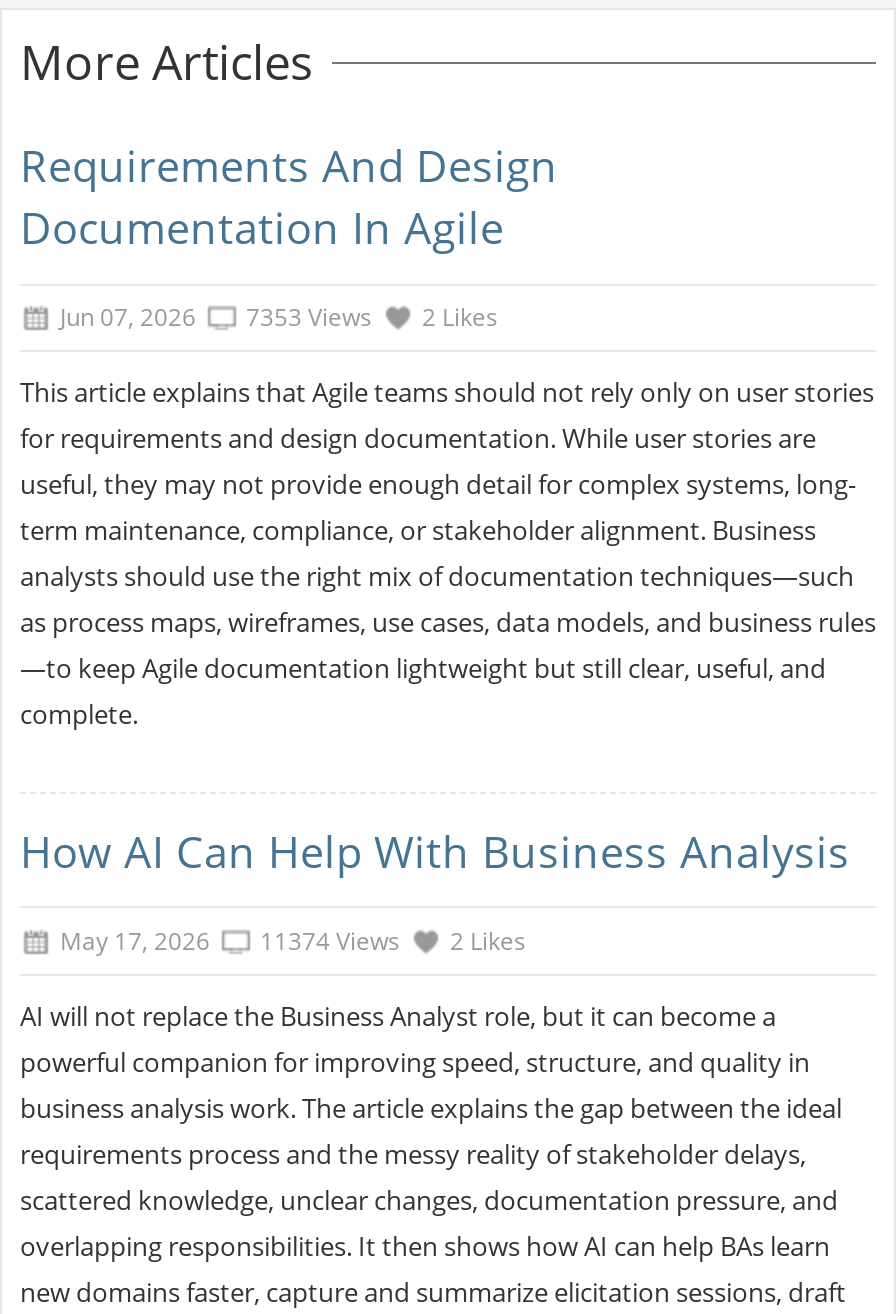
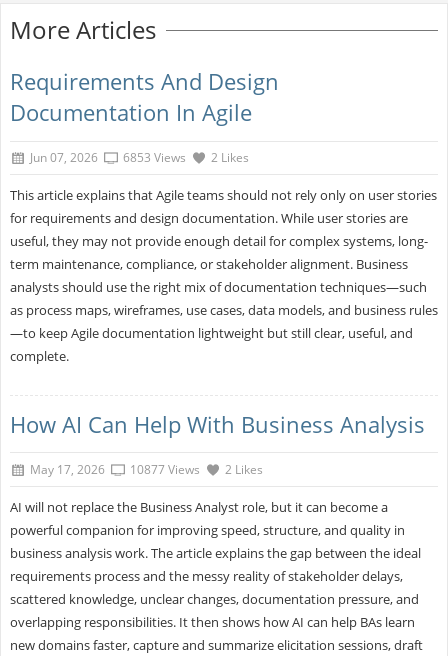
- Jun 07, 2026 7353 Views 2 Likes
+ Jun 07, 2026 6853 Views 2 Likes

- May 17, 2026 11374 Views 2 Likes
+ May 17, 2026 10877 Views 2 Likes
